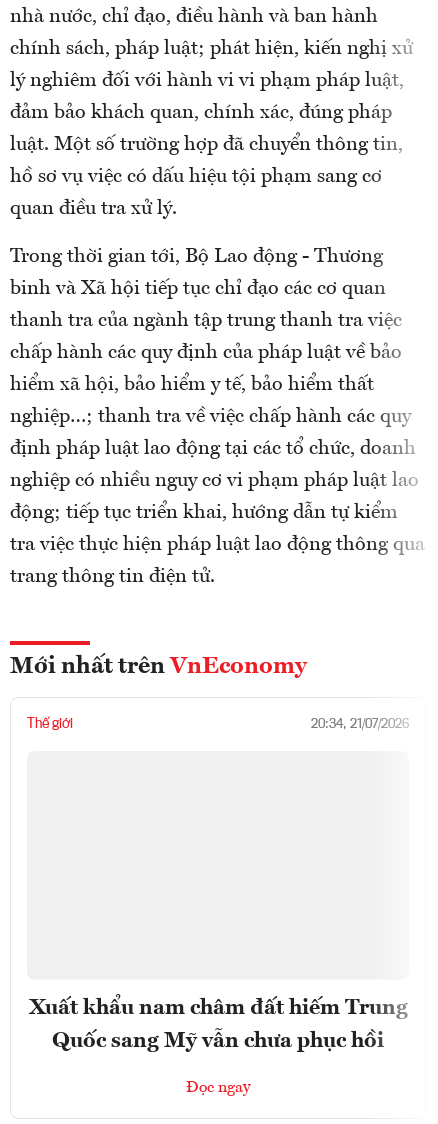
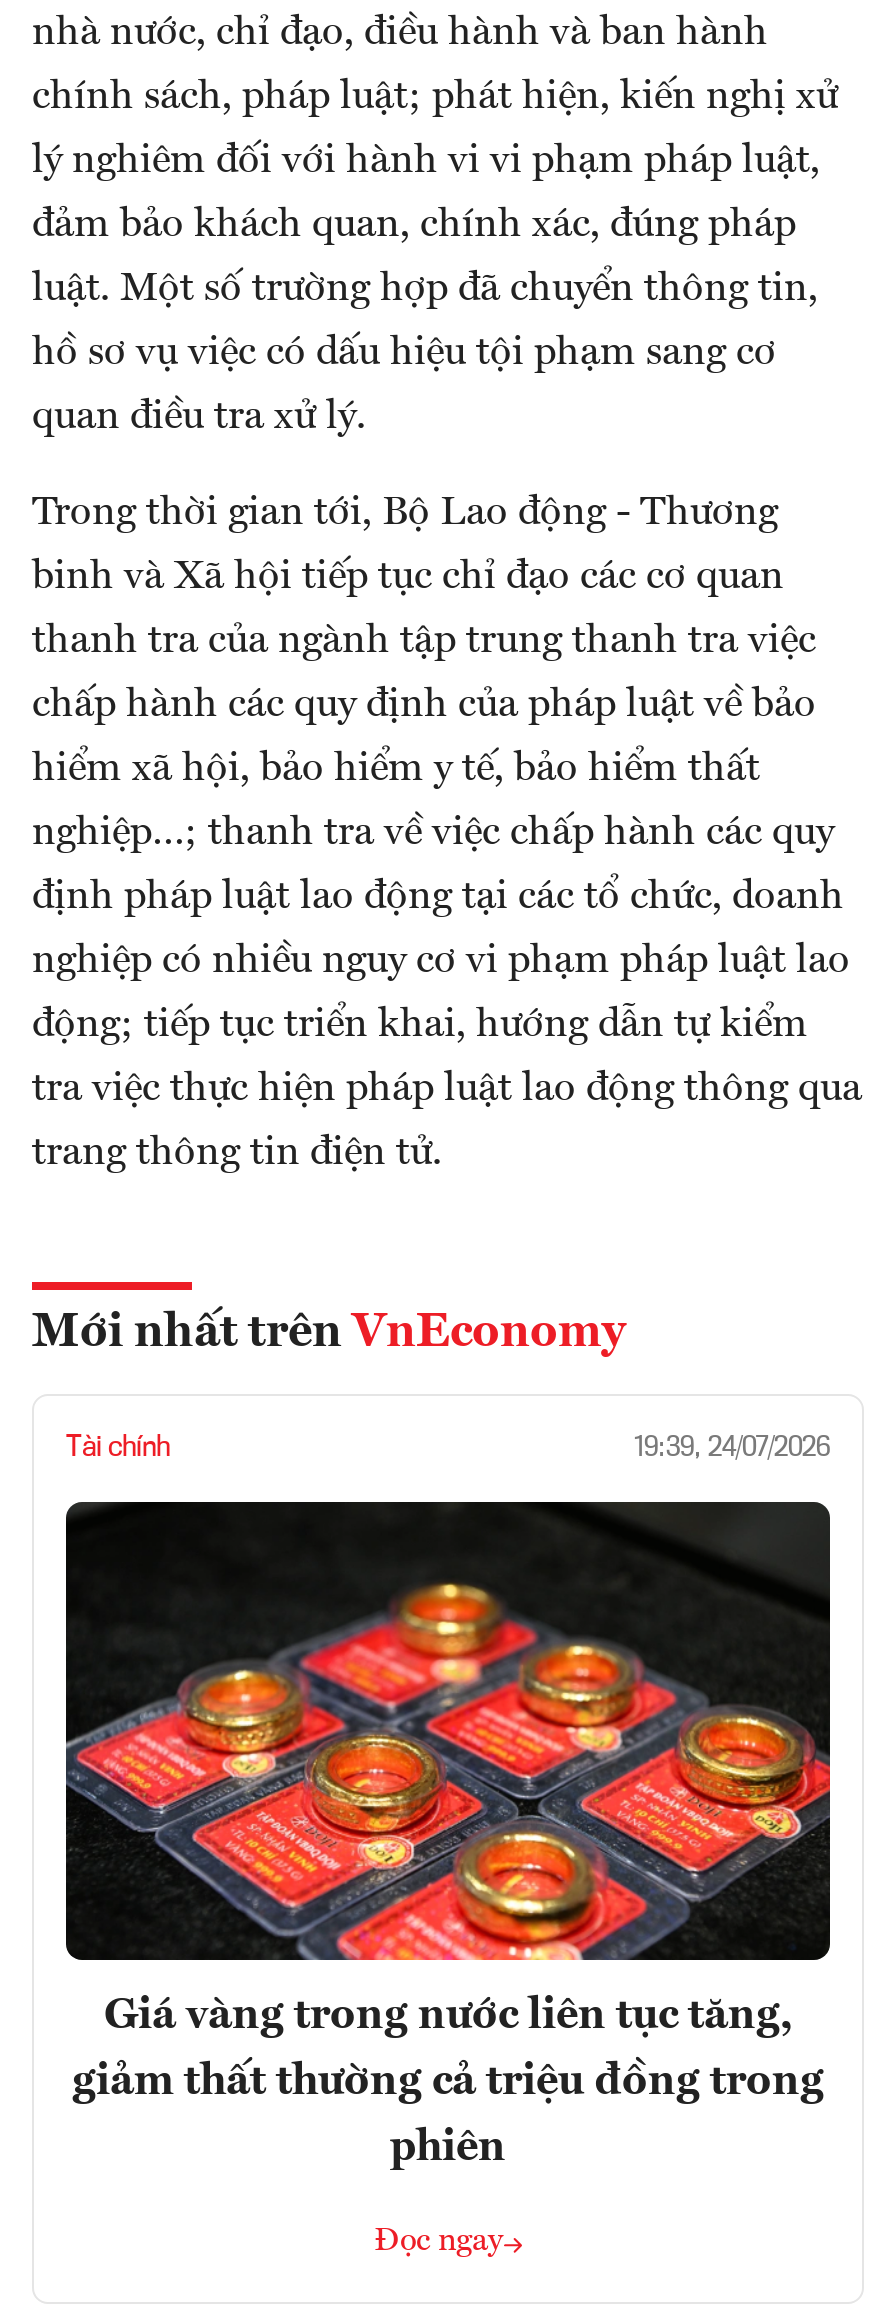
+ [image]

- Thế giới
- 20:34, 21/07/2026
+ Tài chính
+ 19:39, 24/07/2026

- Xuất khẩu nam châm đất hiếm Trung
- Quốc sang Mỹ vẫn chưa phục hồi
+ Giá vàng trong nước liên tục tăng,
+ giảm thất thường cả triệu đồng trong
+ phiên
